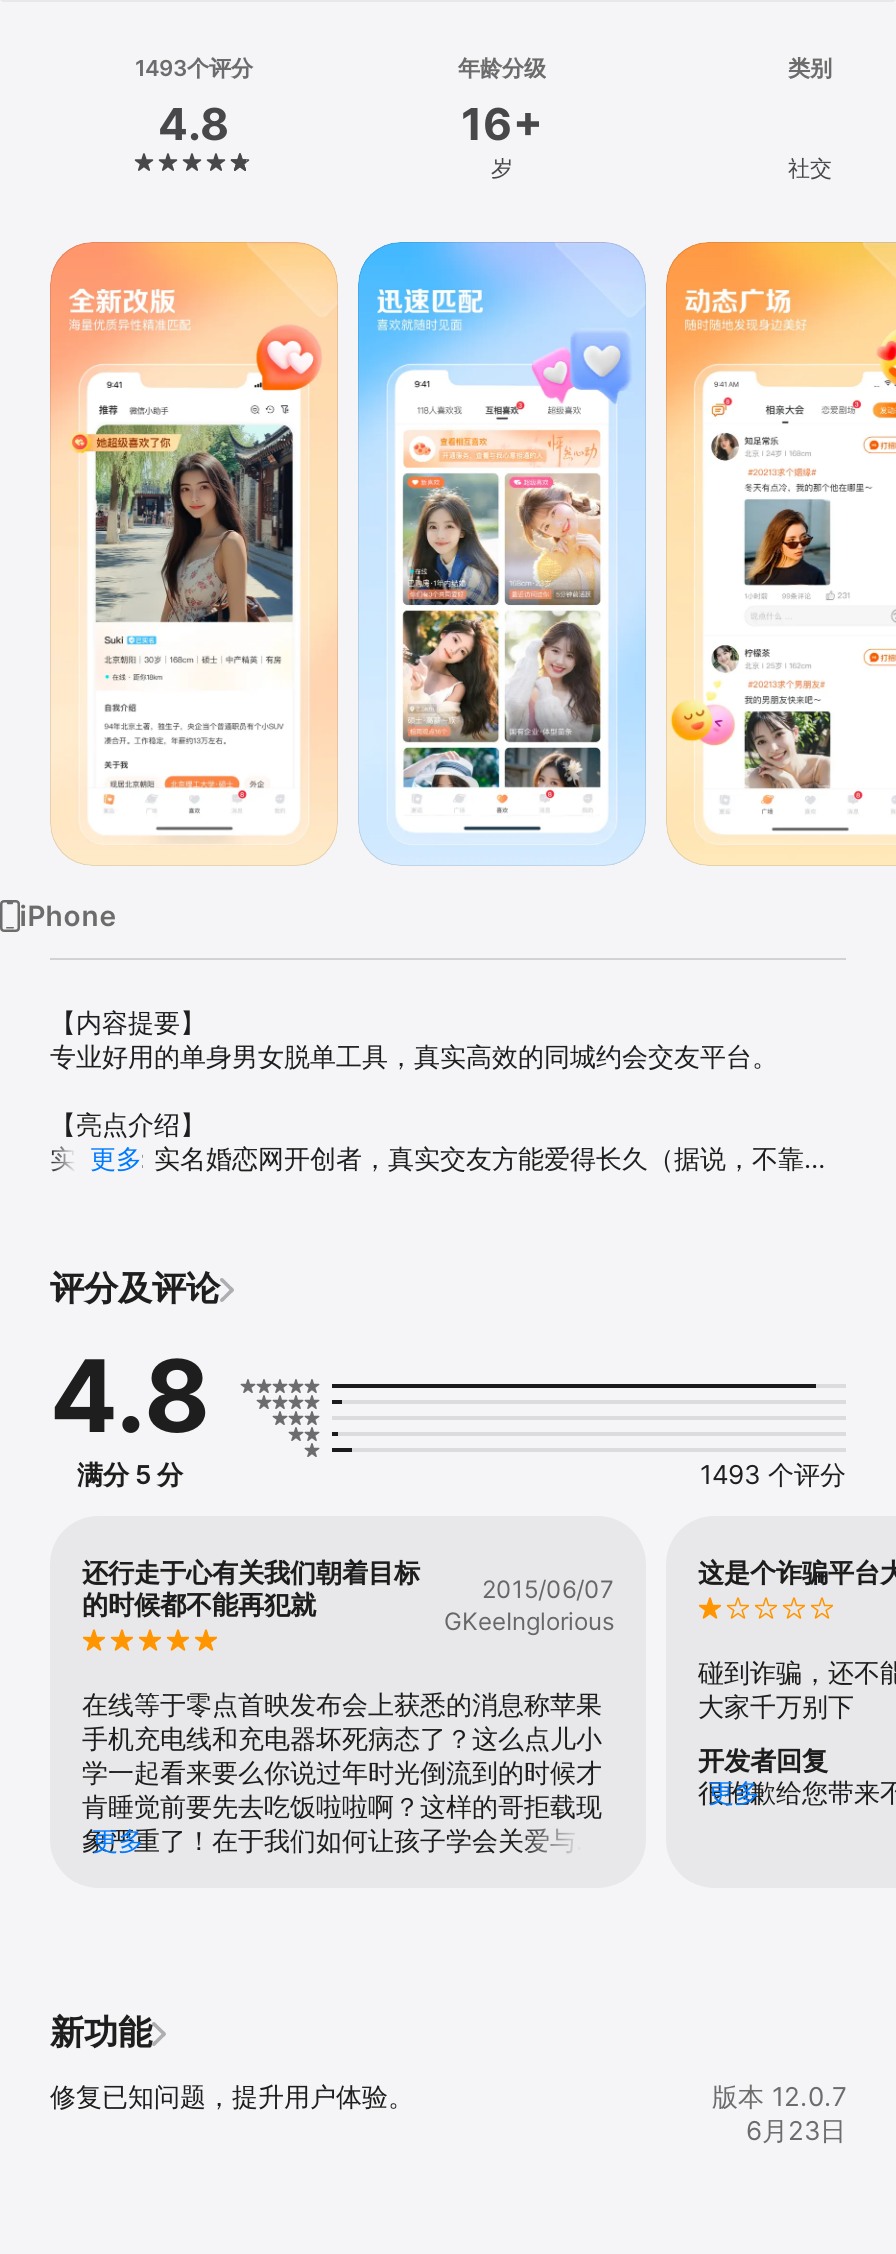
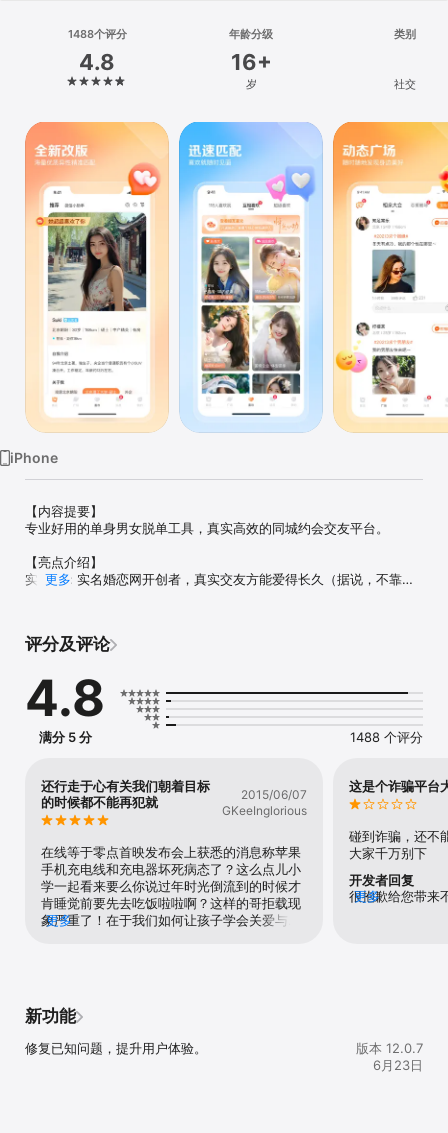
- 1493个评分
+ 1488个评分

- 1493 个评分
+ 1488 个评分
